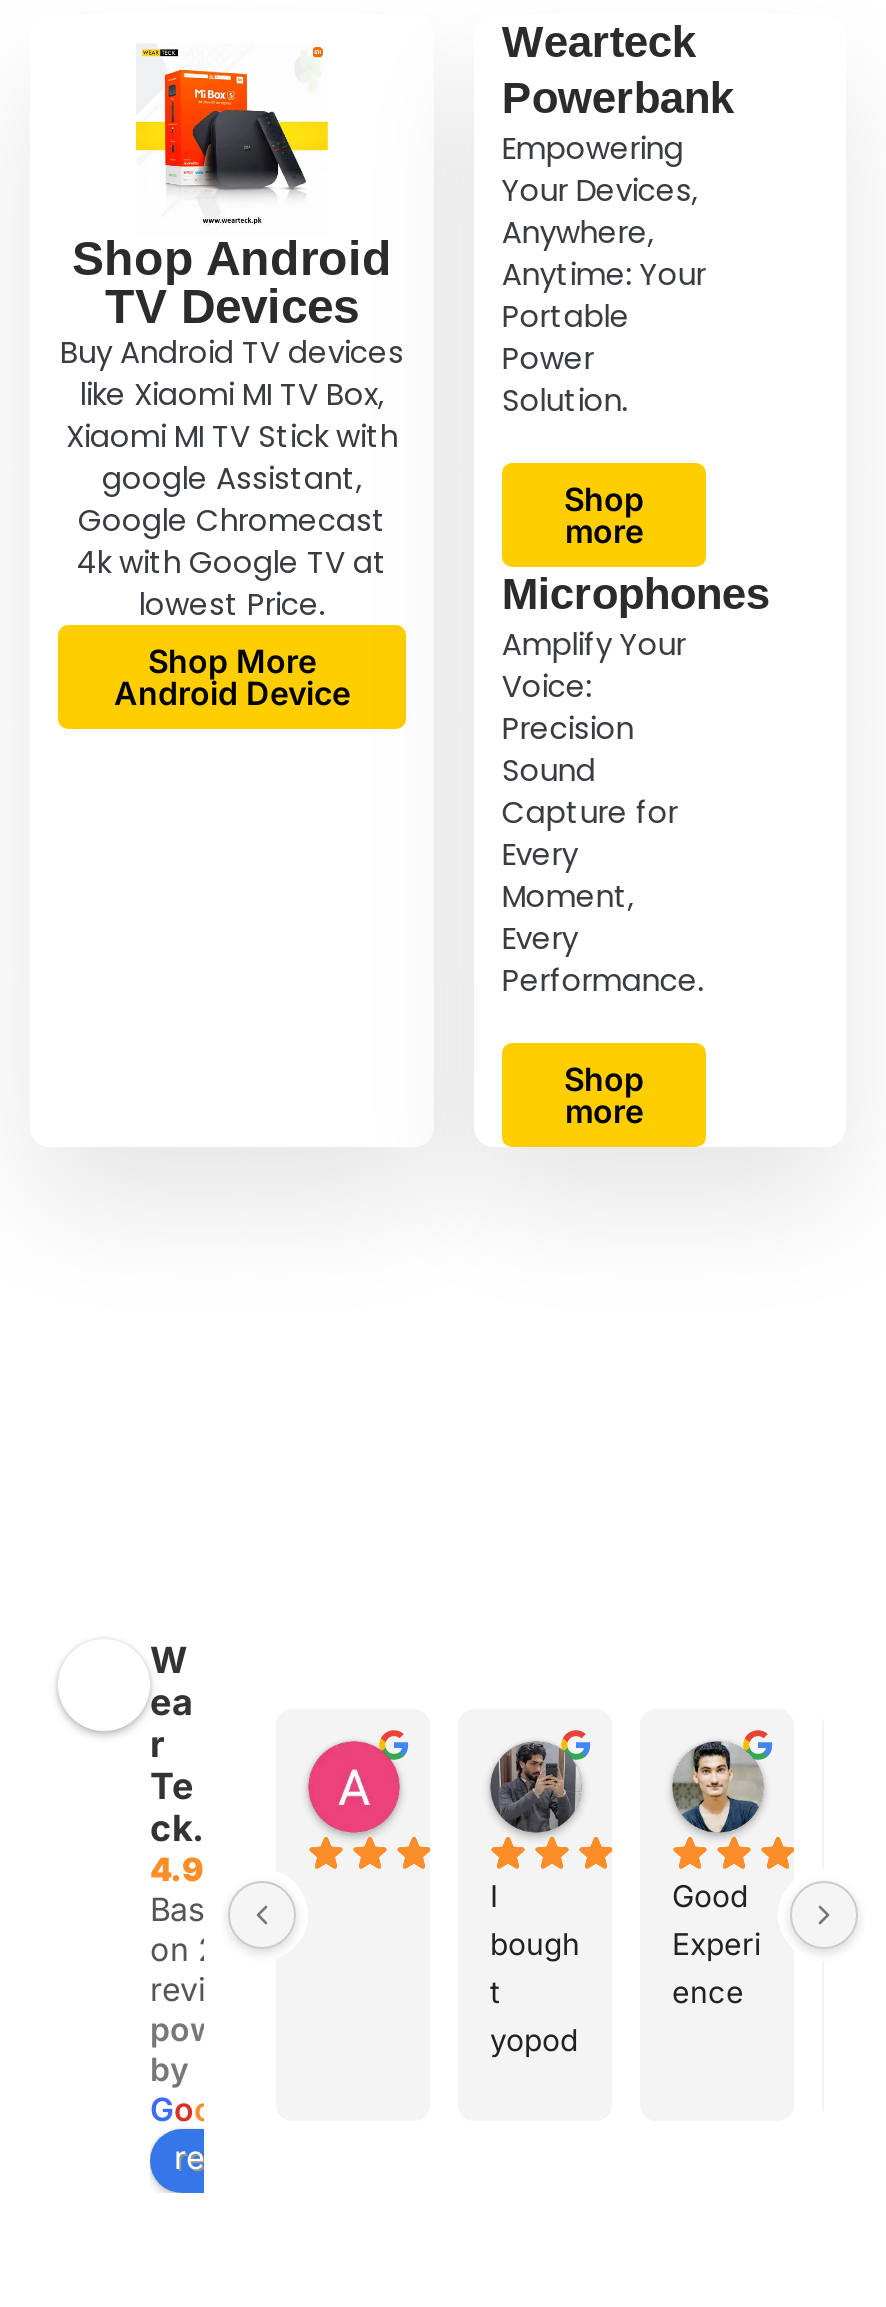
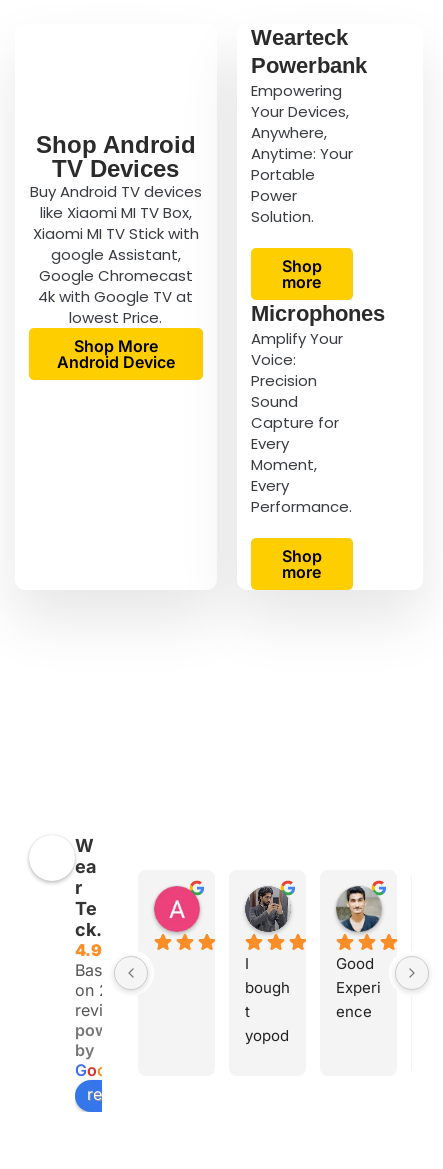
- [image]
